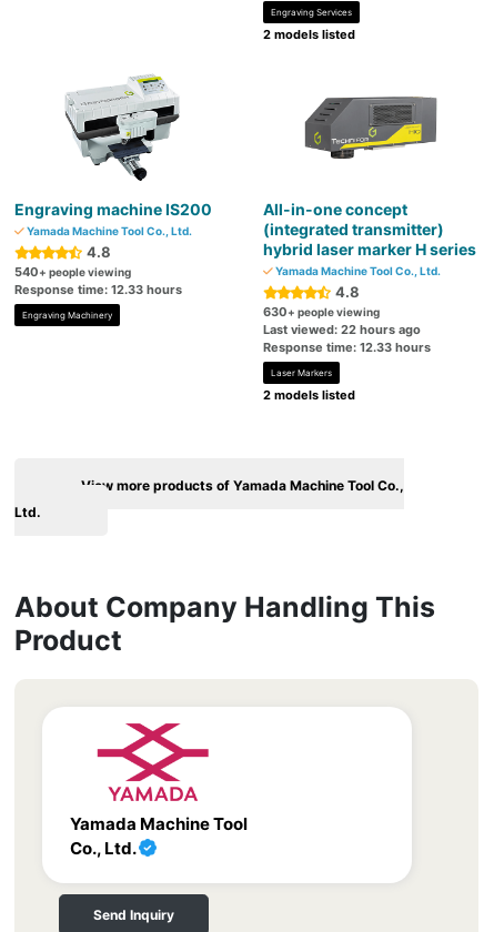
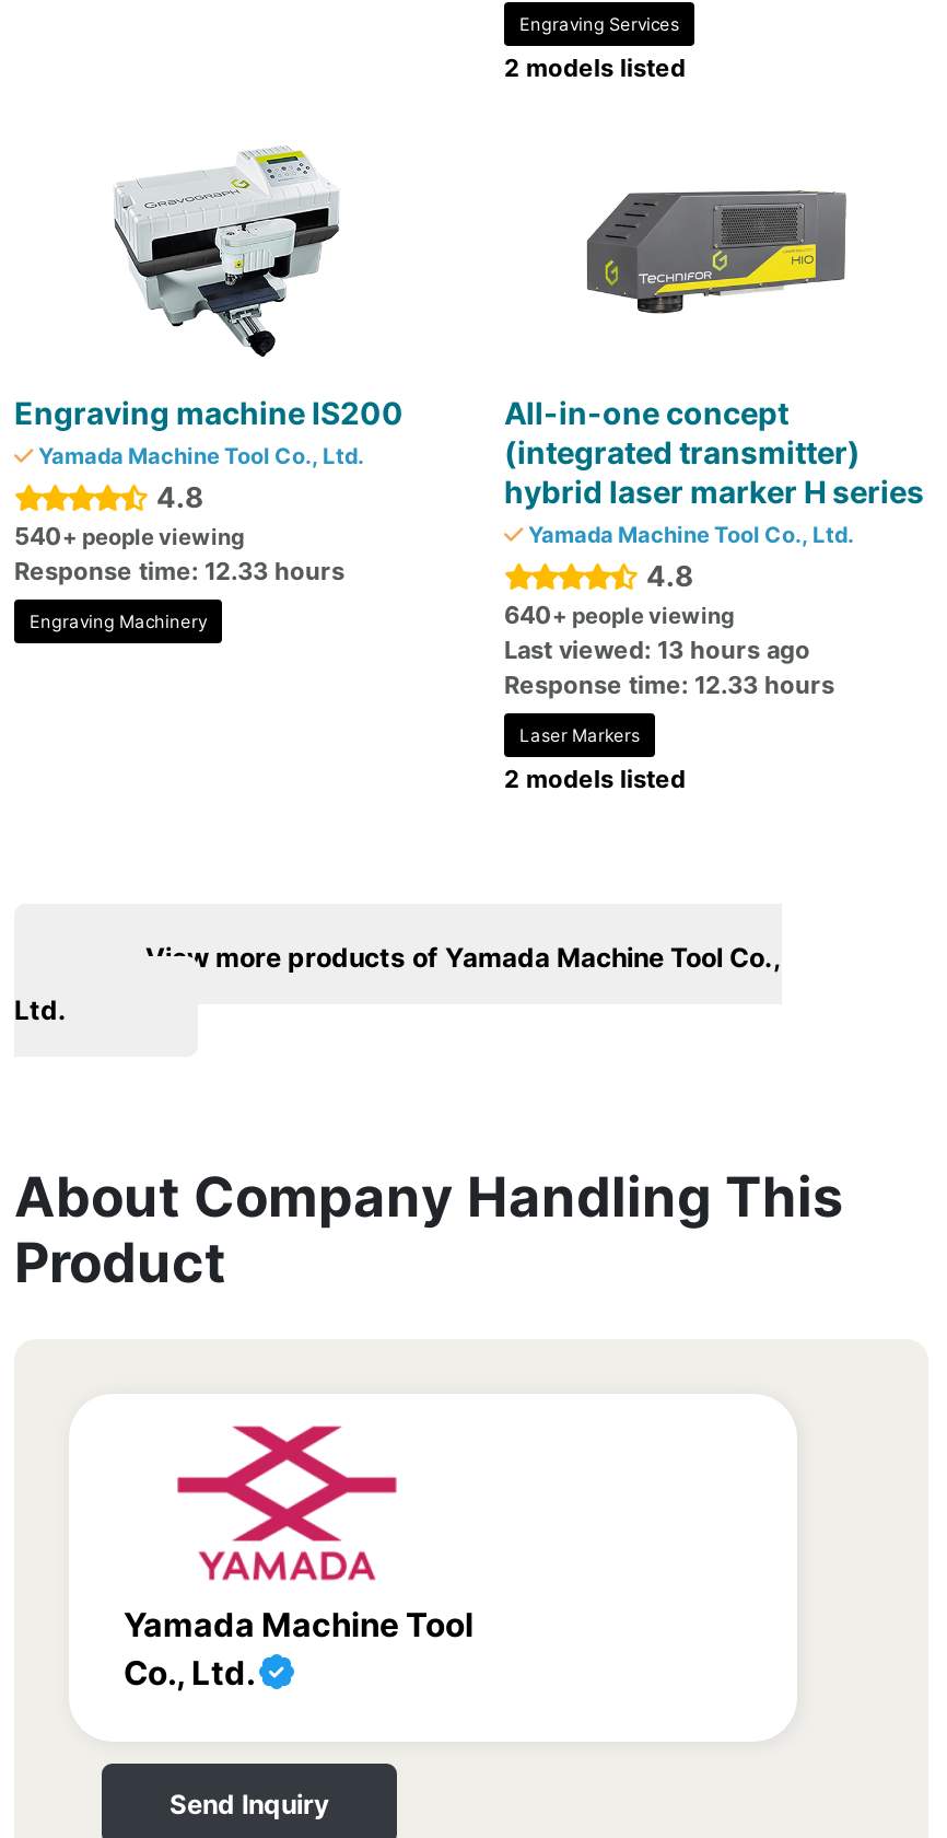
- 630+ people viewing
+ 640+ people viewing

- Last viewed: 22 hours ago
+ Last viewed: 13 hours ago
